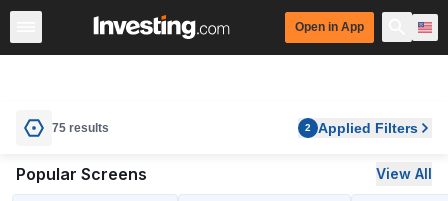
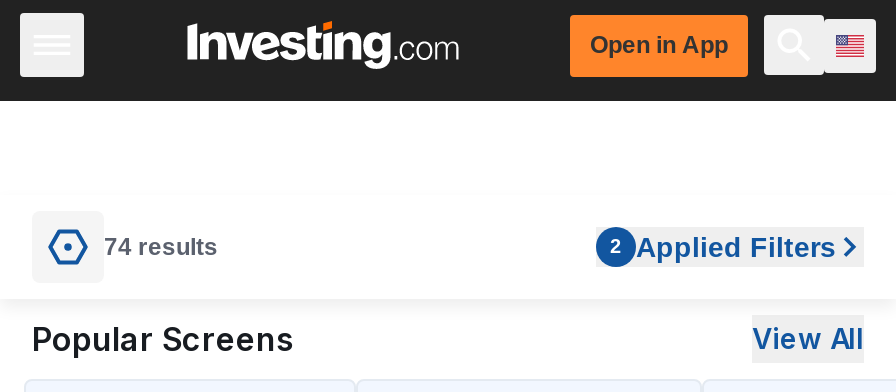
- 75 results
+ 74 results
